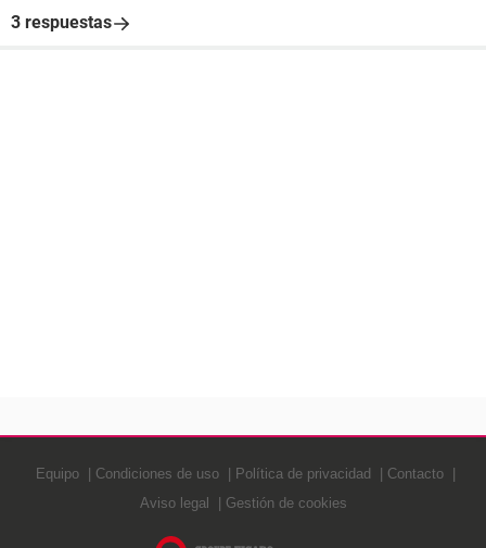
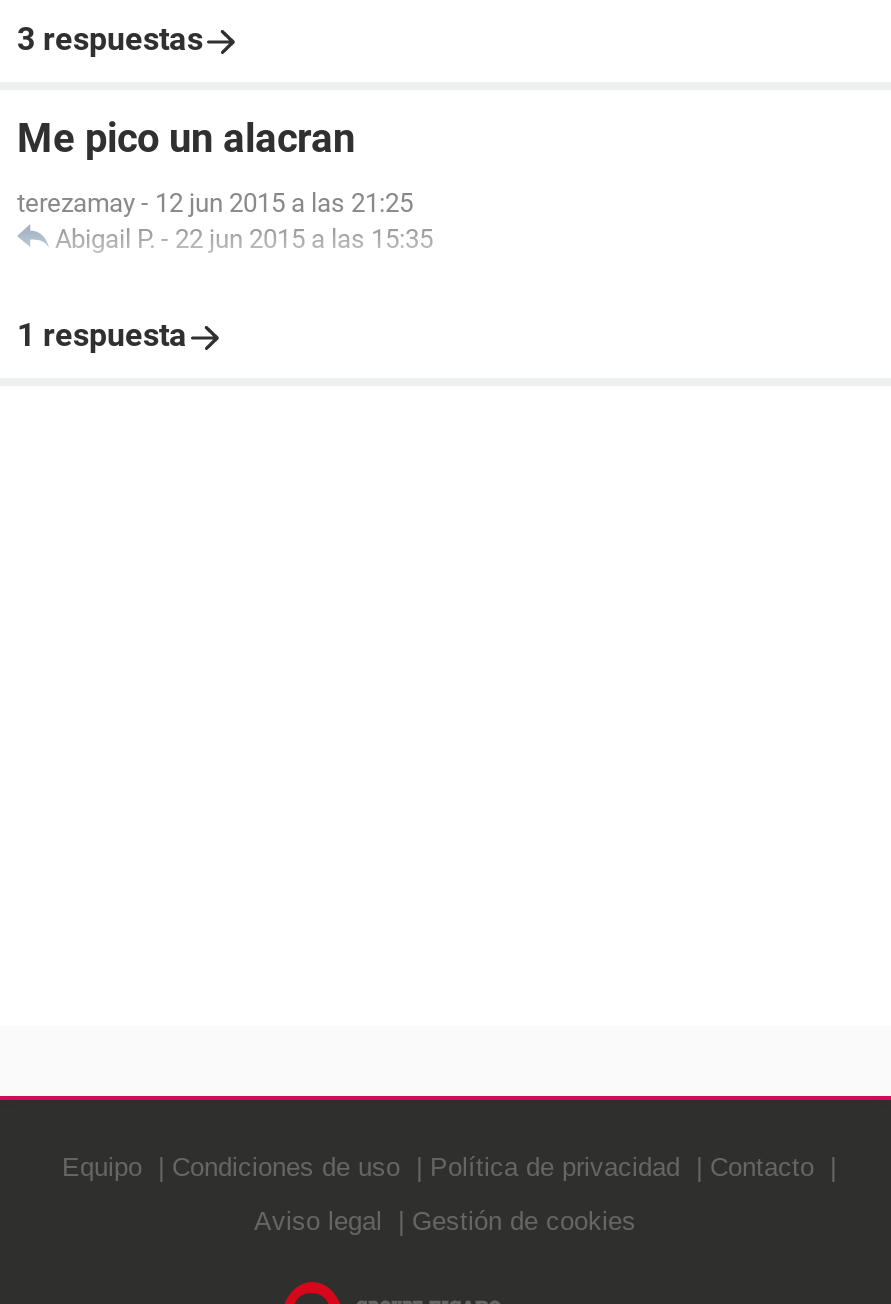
+ Me pico un alacran
+ terezamay - 12 jun 2015 a las 21:25
+ Abigail P. - 22 jun 2015 a las 15:35
+ 1 respuesta
